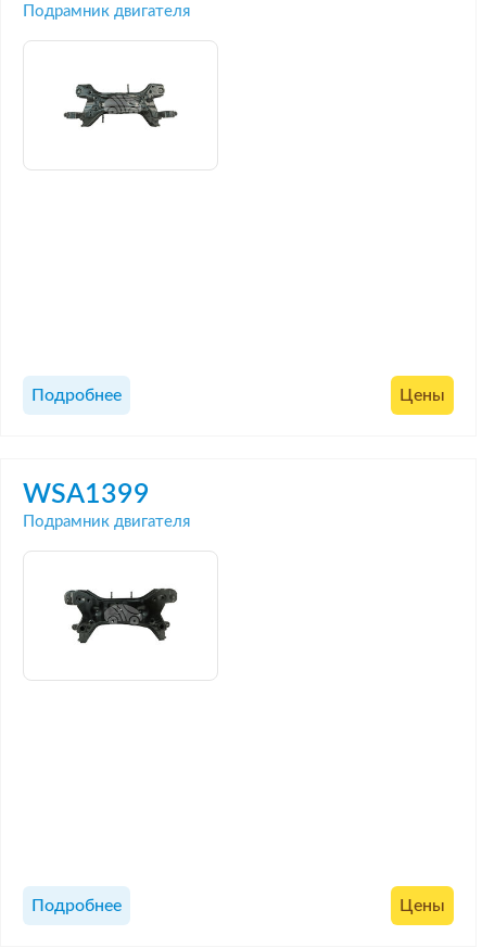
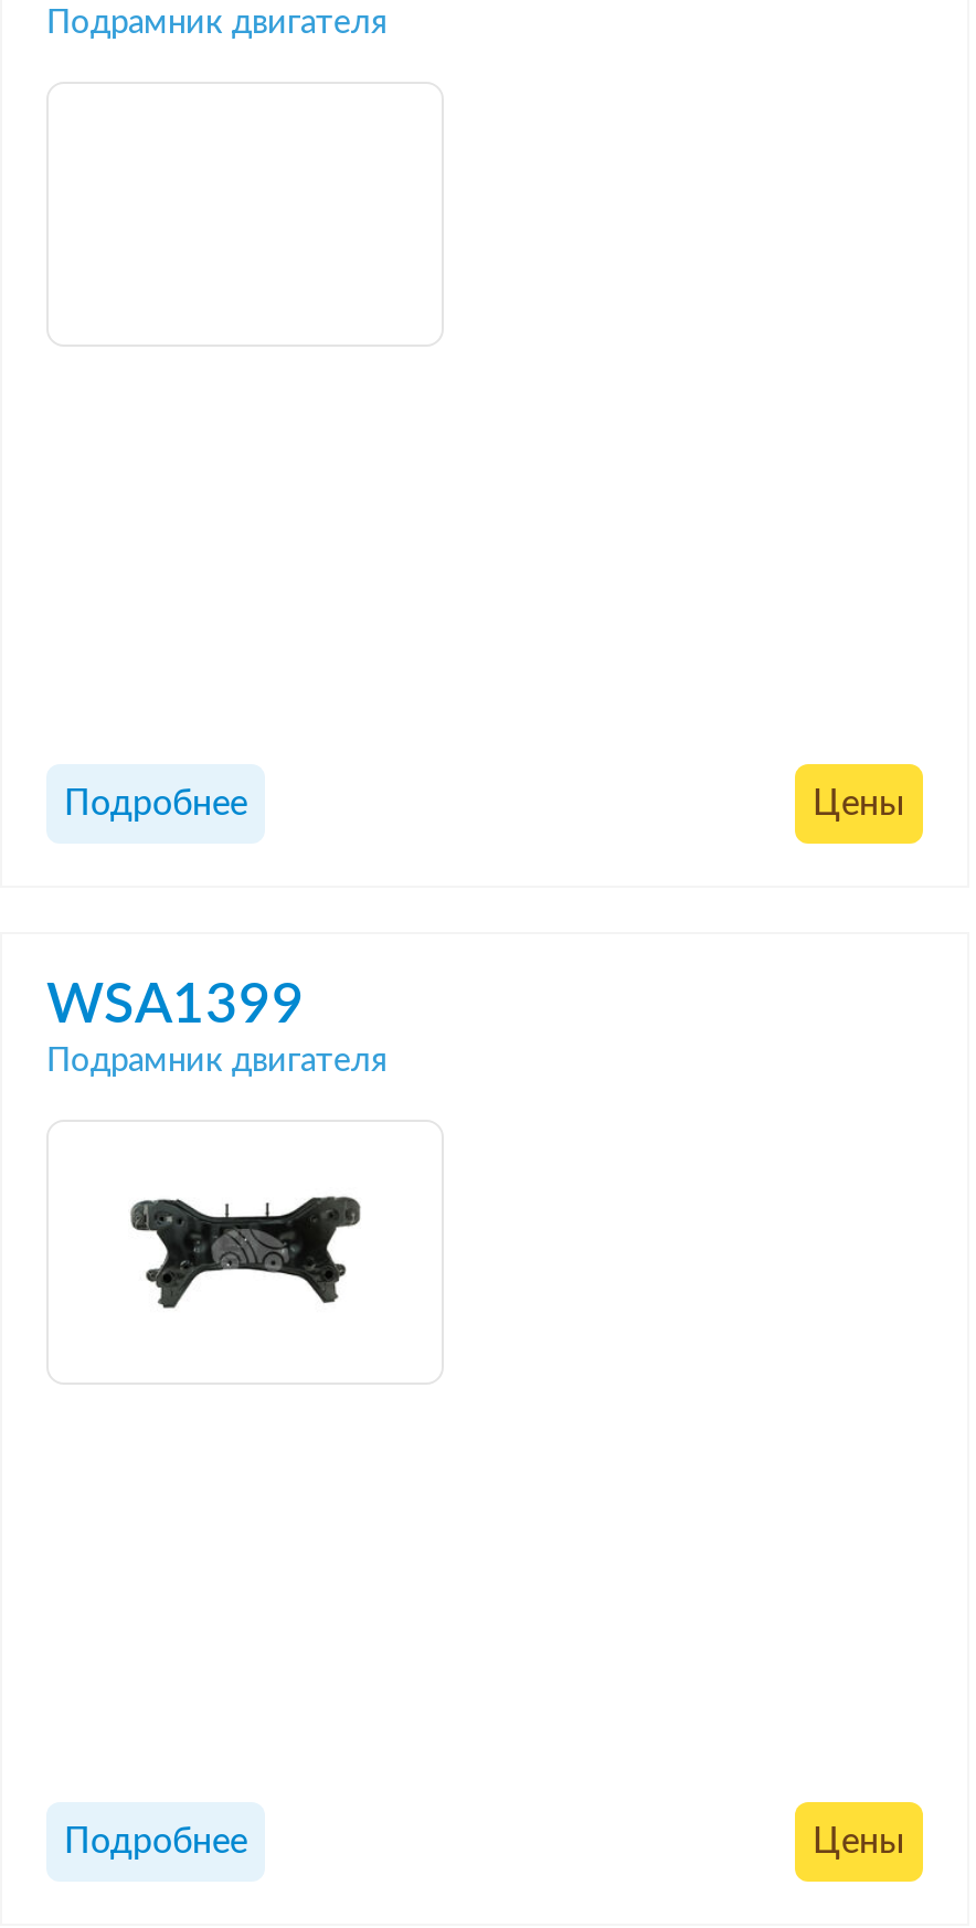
- [image]
